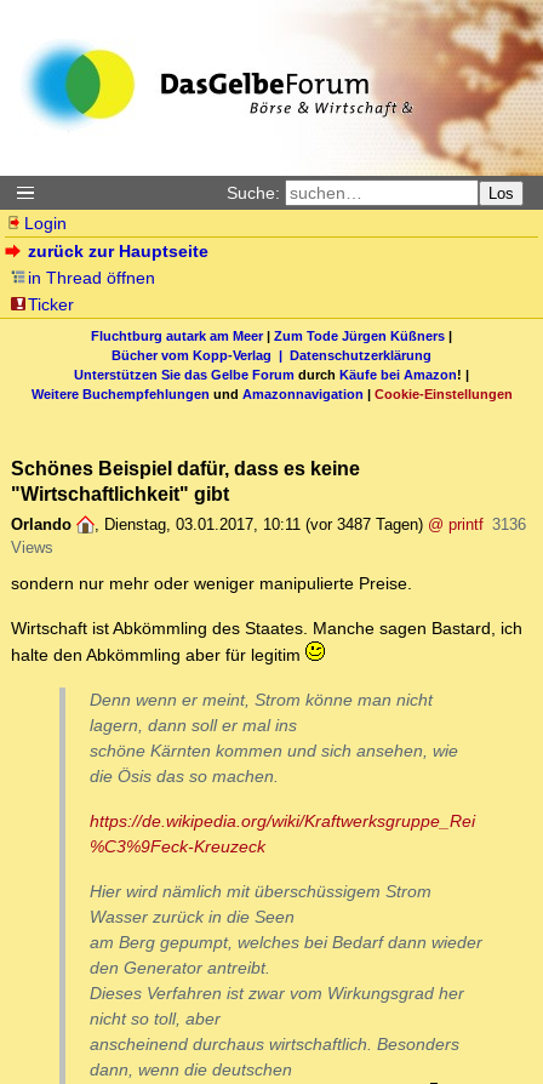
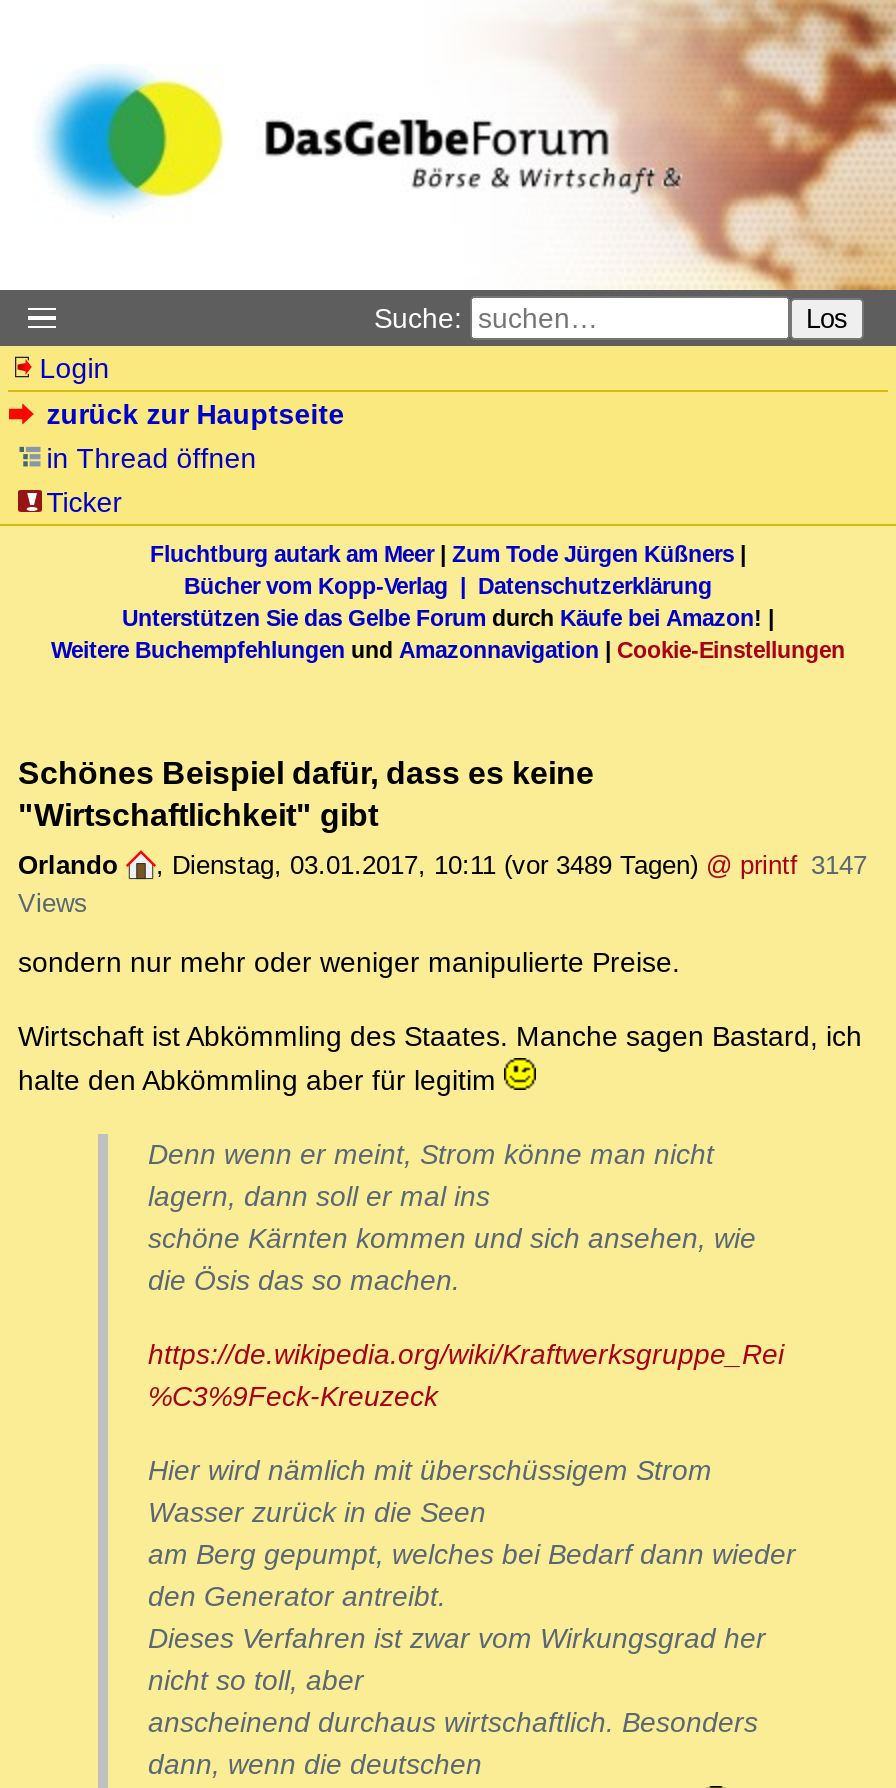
- , Dienstag, 03.01.2017, 10:11 (vor 3487 Tagen) @ printf 3136
+ , Dienstag, 03.01.2017, 10:11 (vor 3489 Tagen) @ printf 3147
